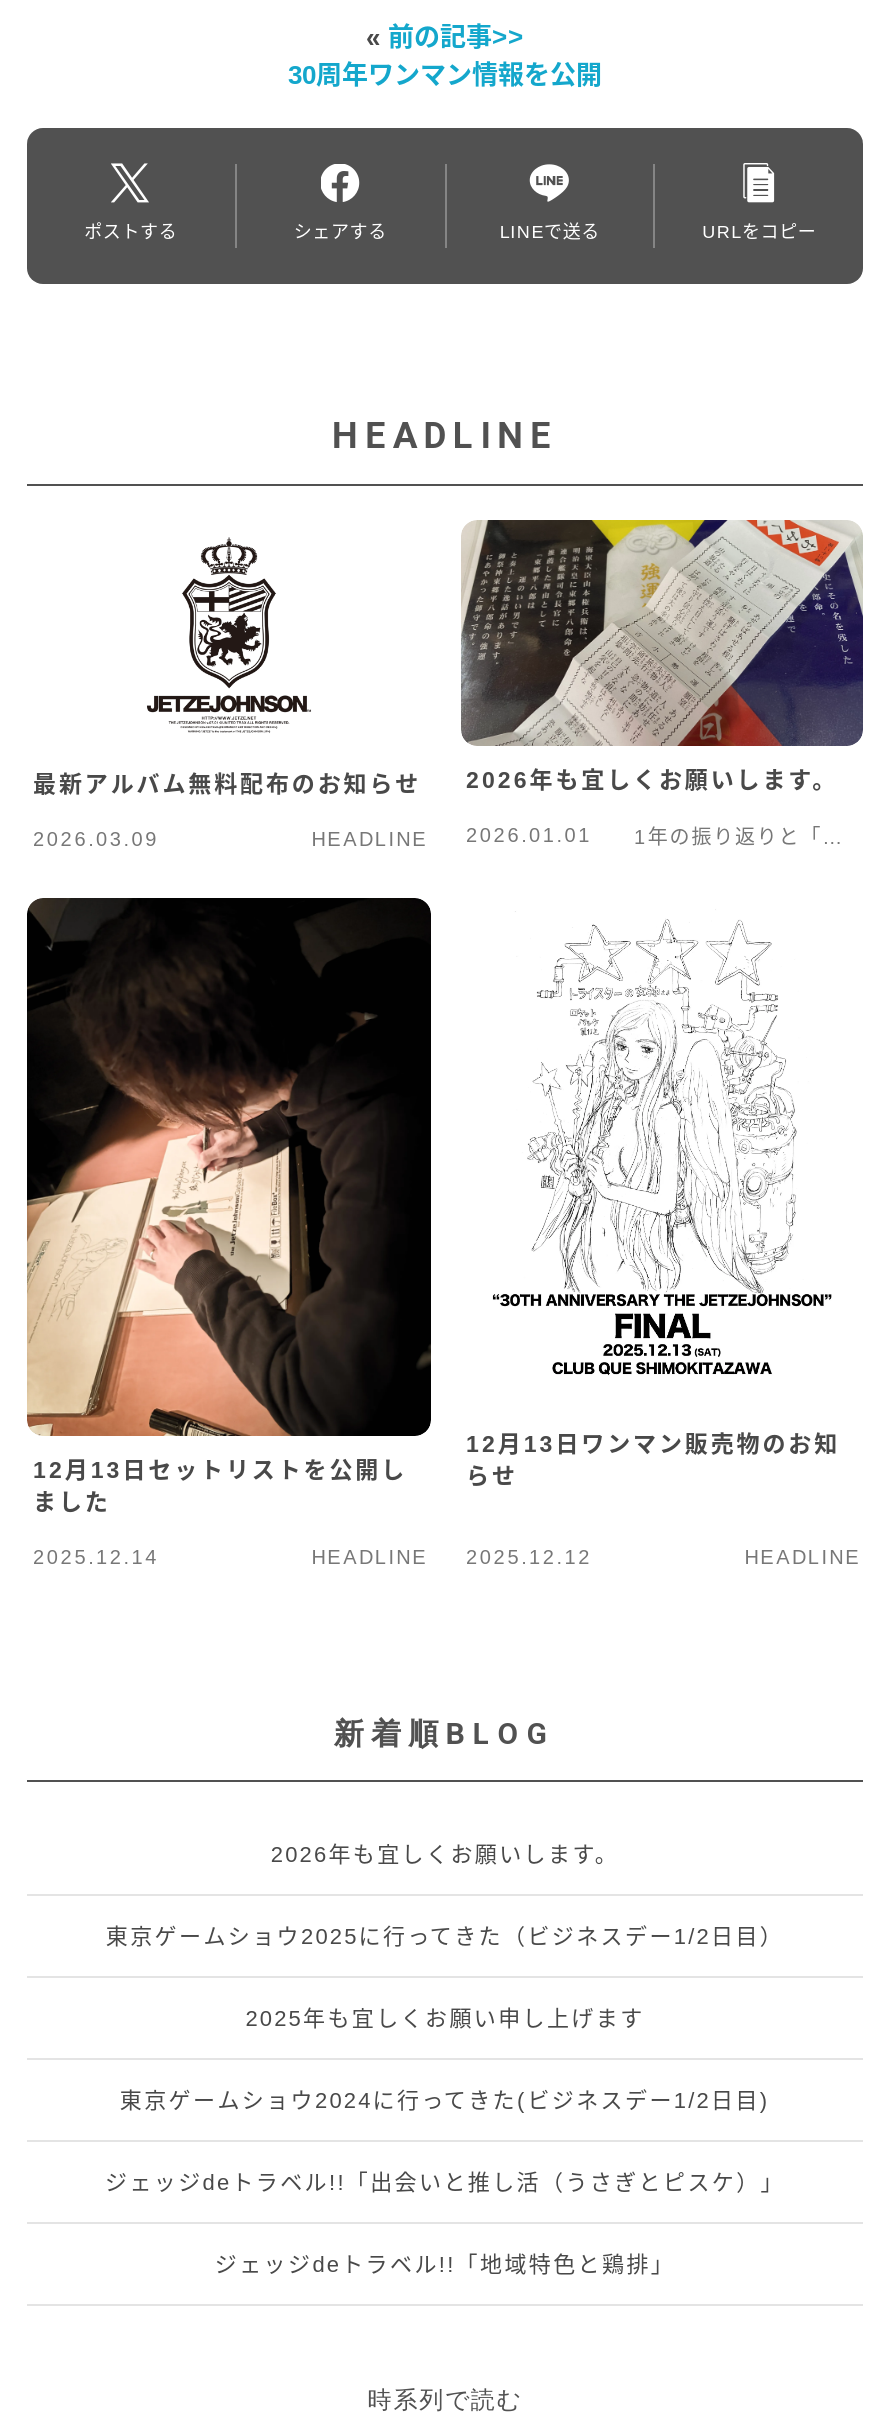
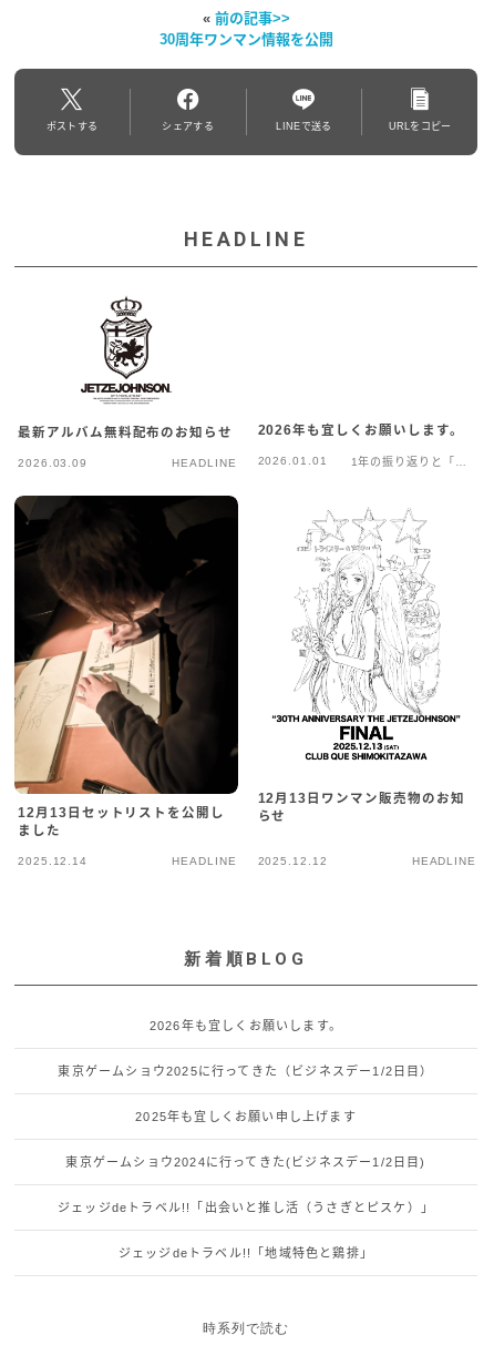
- [image]
